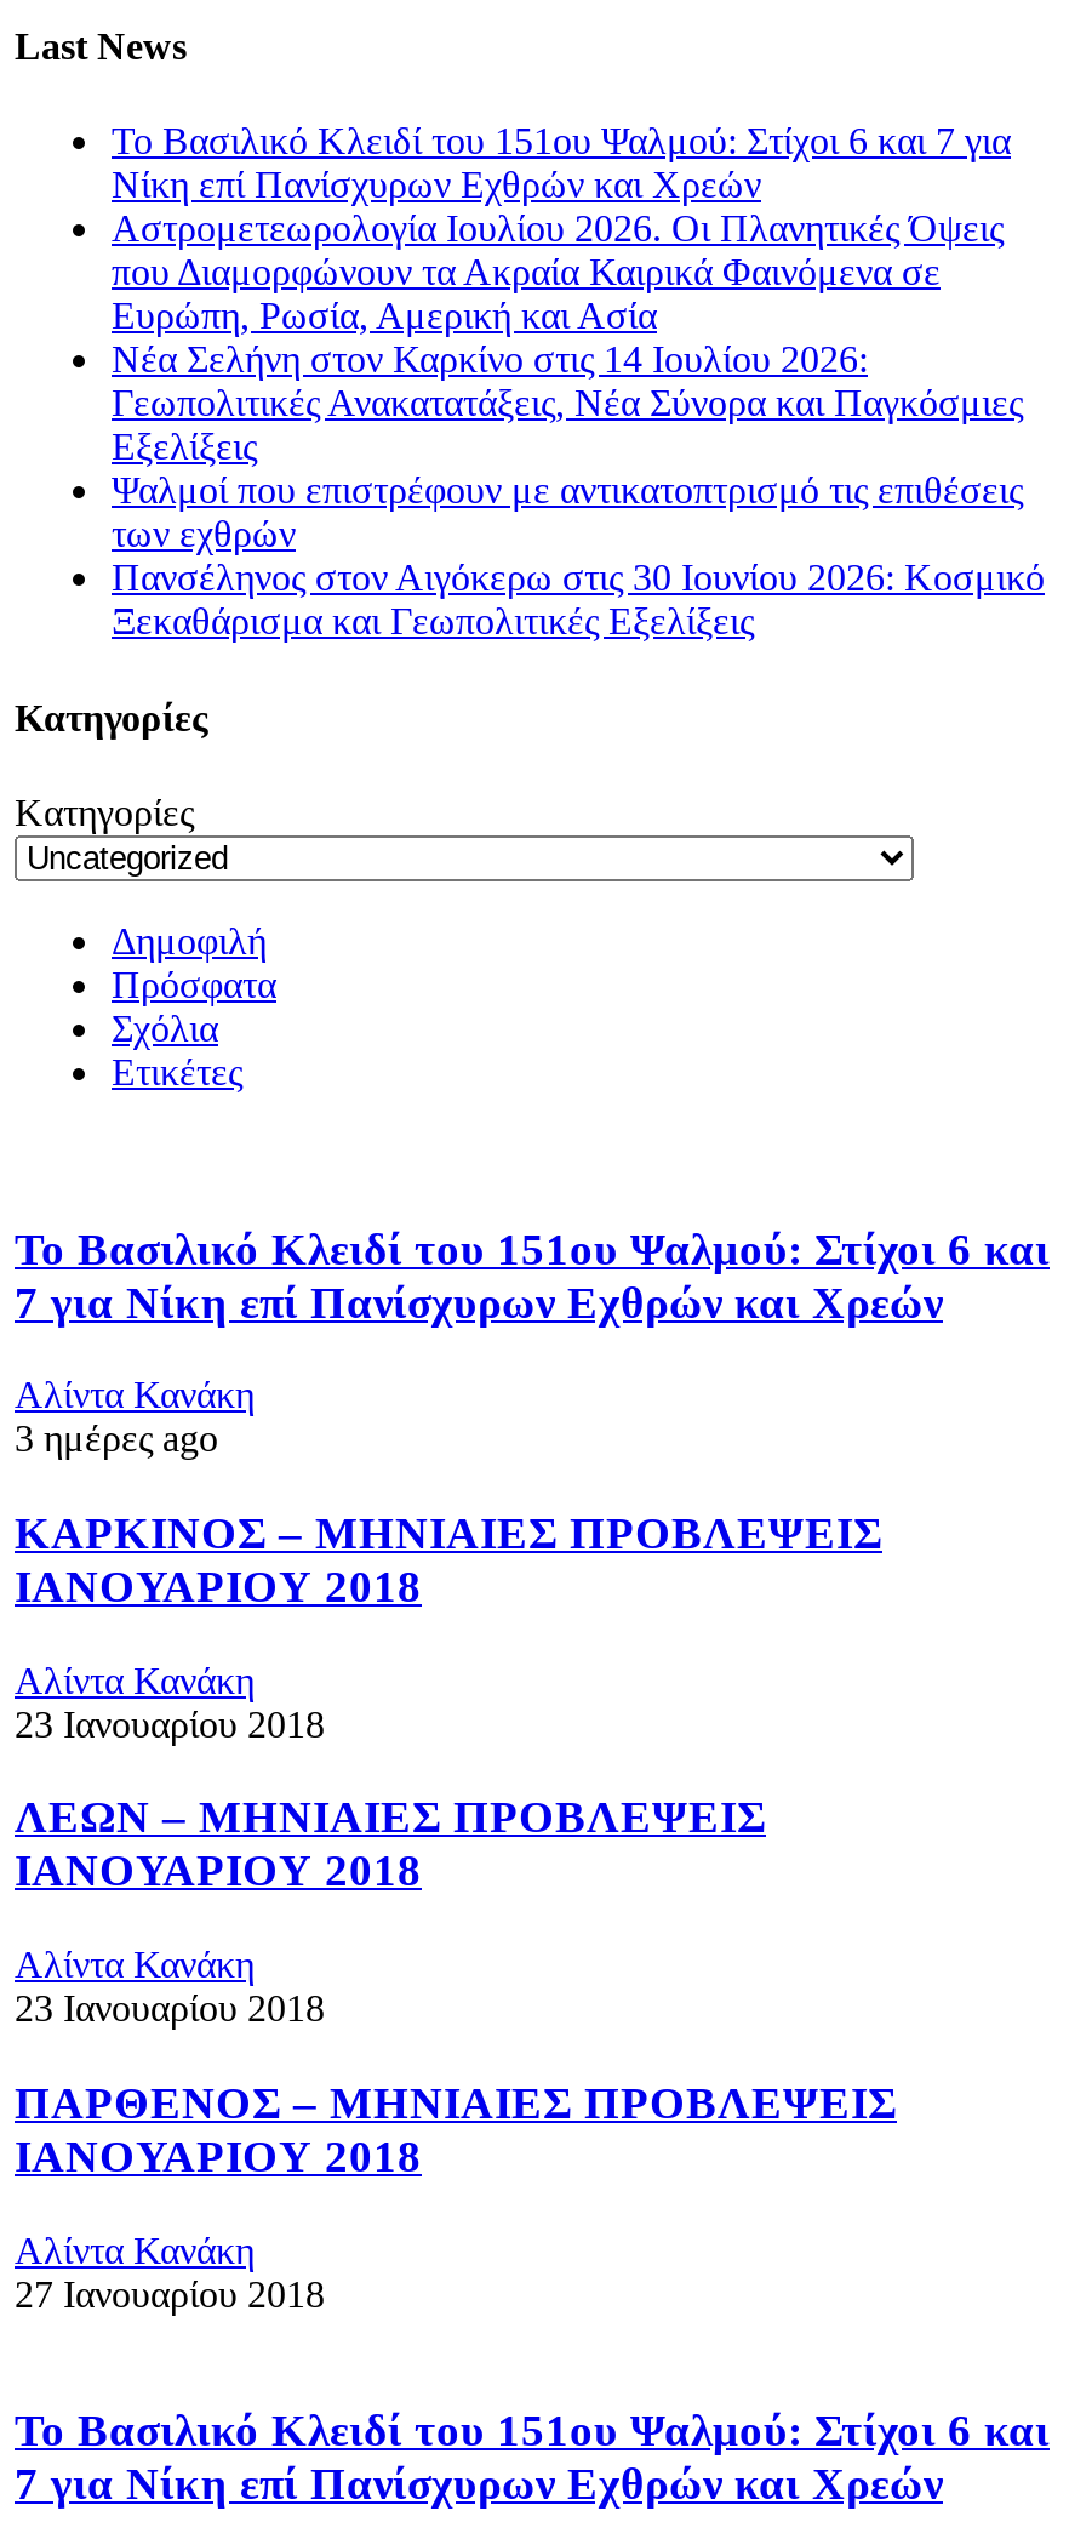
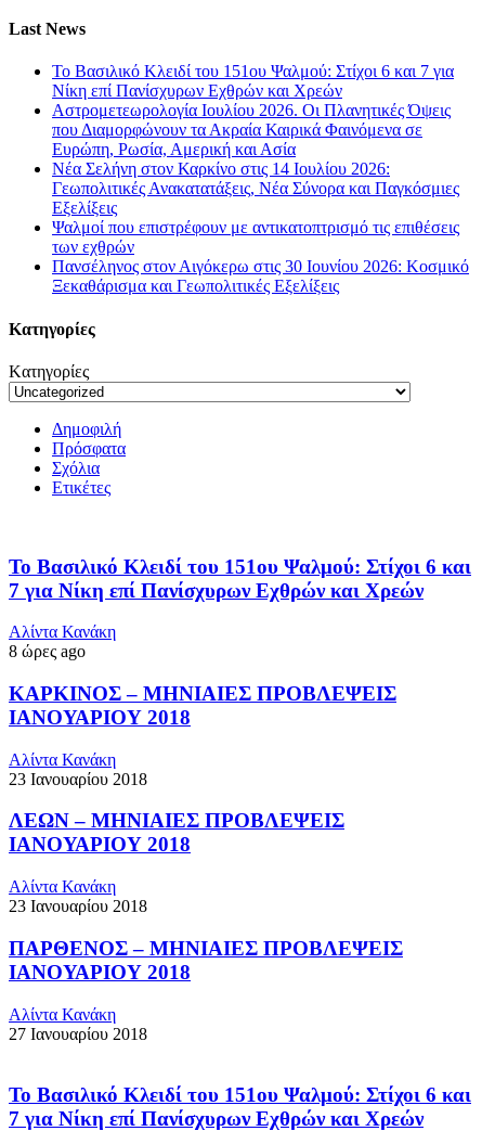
- 3 ημέρες ago
+ 8 ώρες ago
